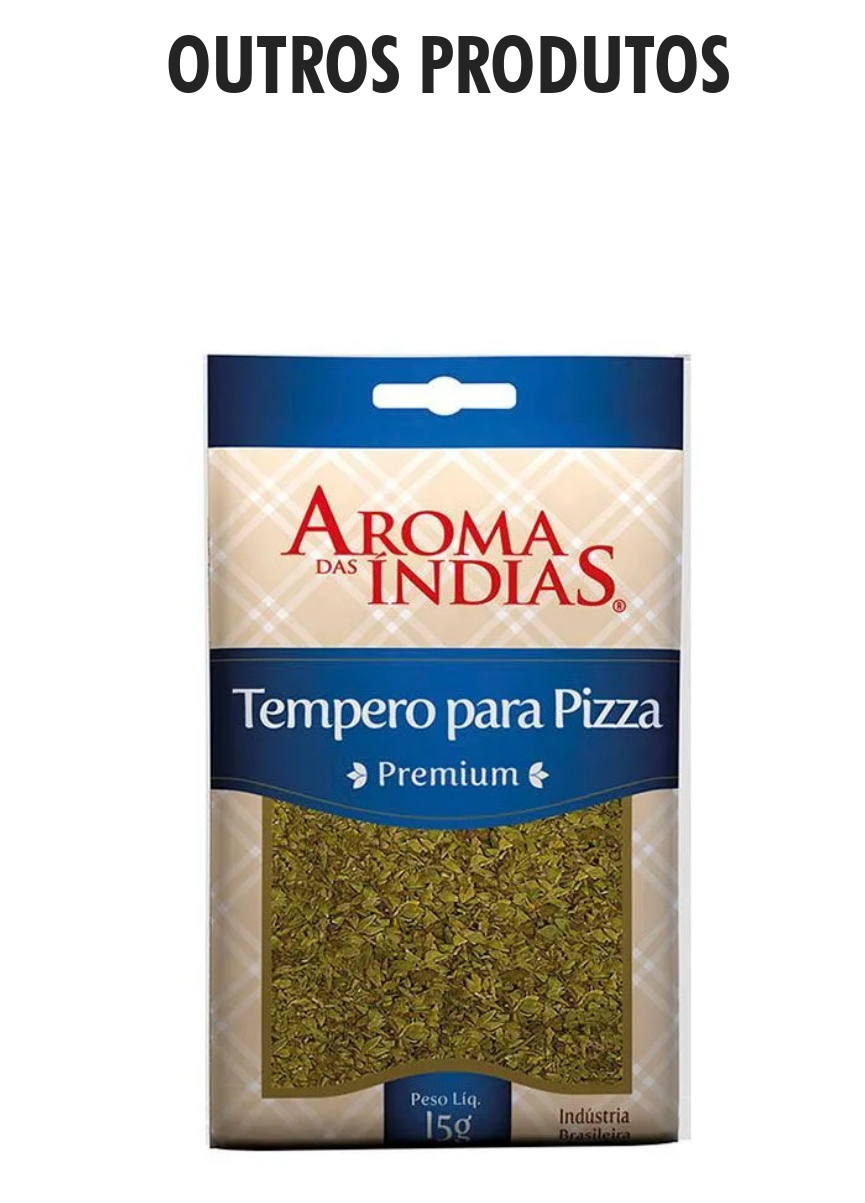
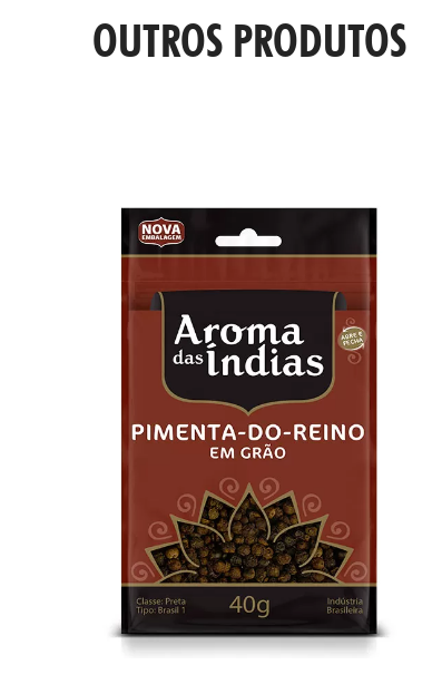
- [image]
+ [image]
